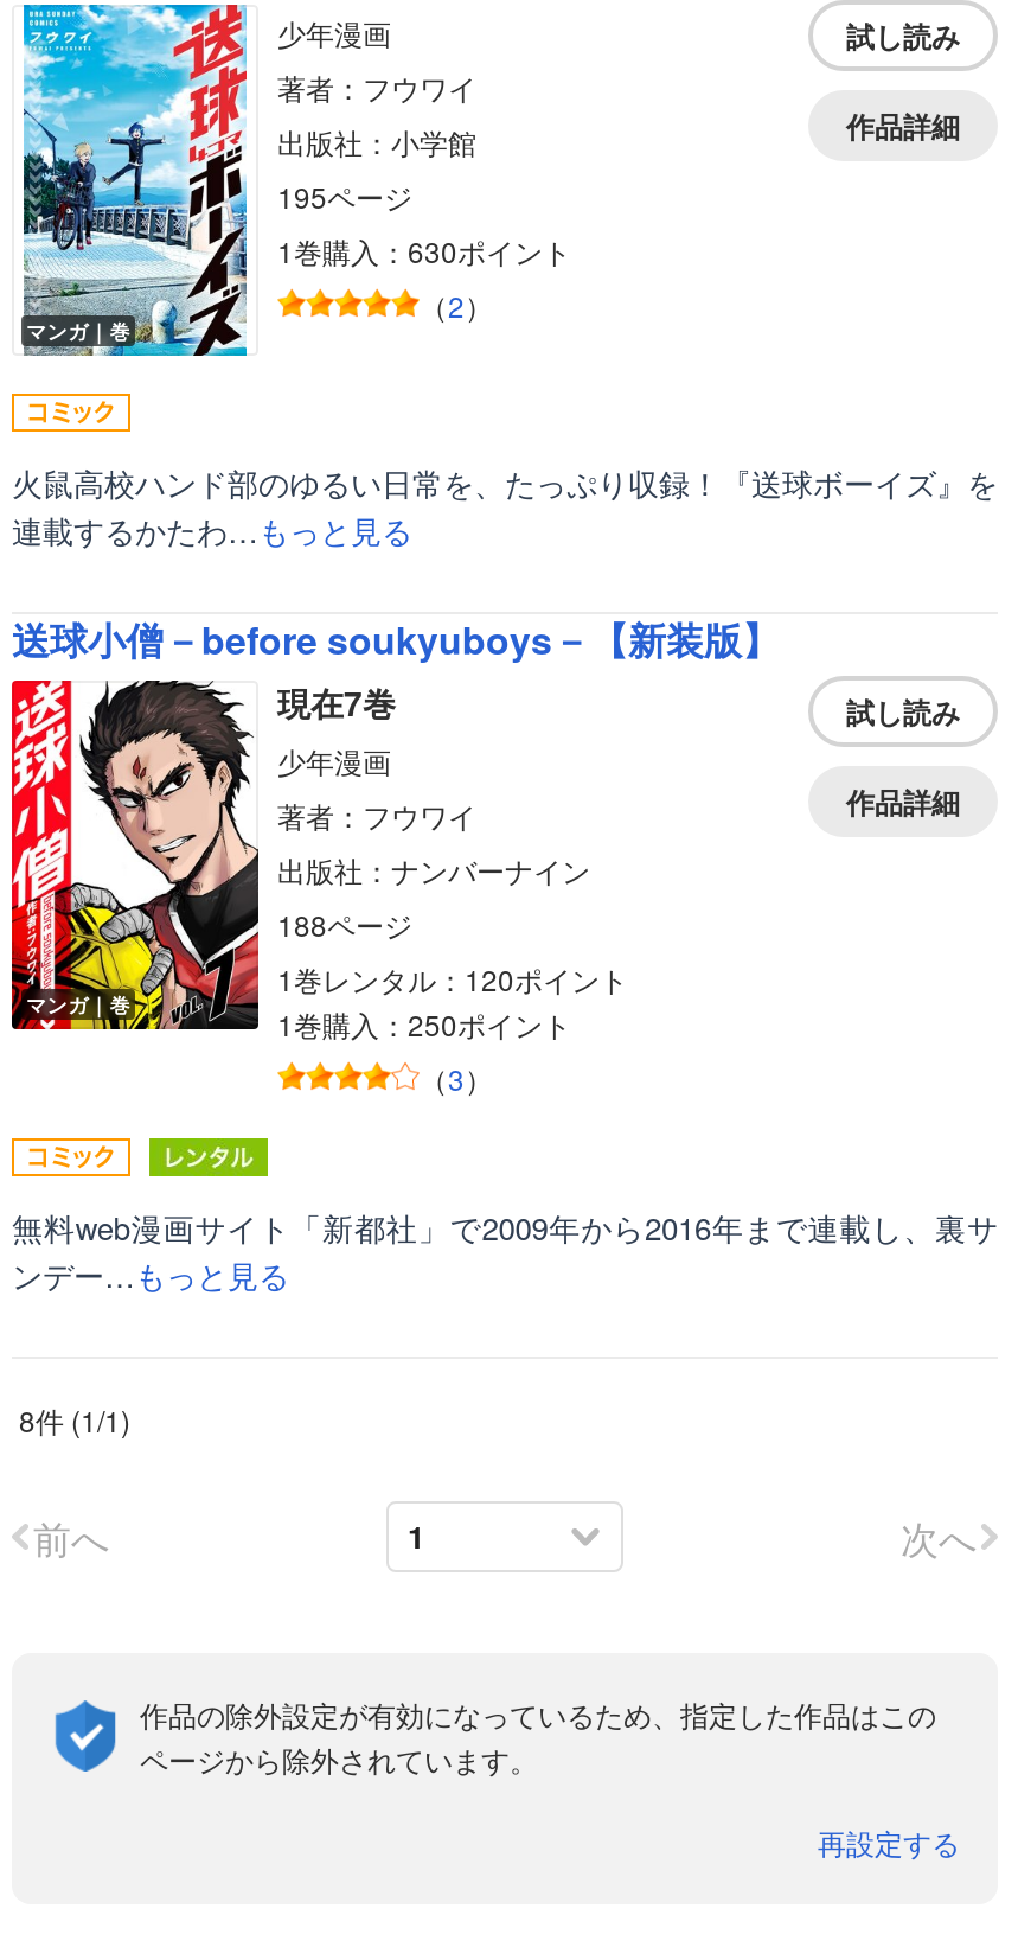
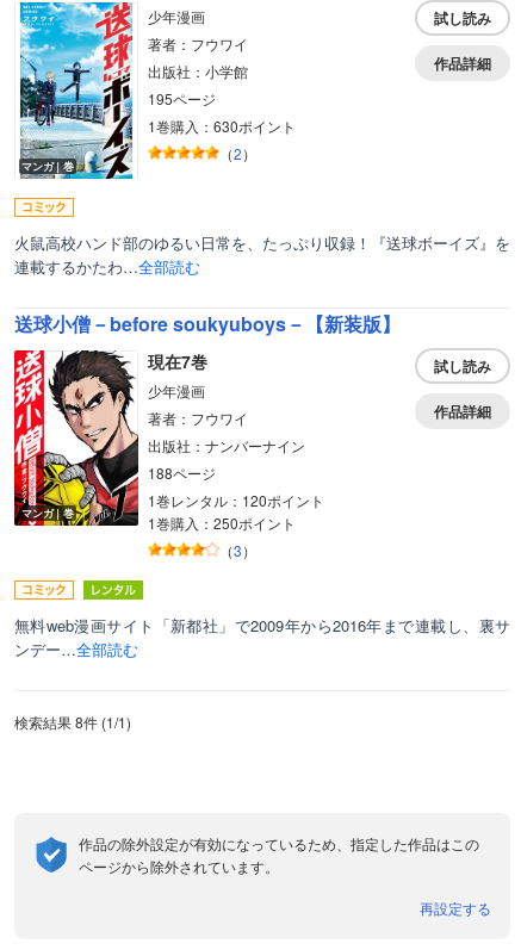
- 連載するかたわ…もっと見る
+ 連載するかたわ…全部読む

- ンデー…もっと見る
- 8件 (1 / 1)
- 前へ
- 次へ
+ ンデー…全部読む
+ 検索結果 8件 (1/1)
